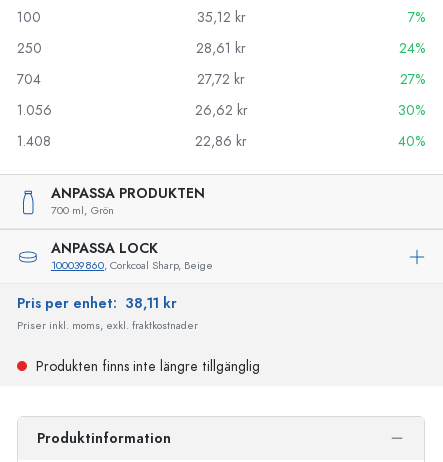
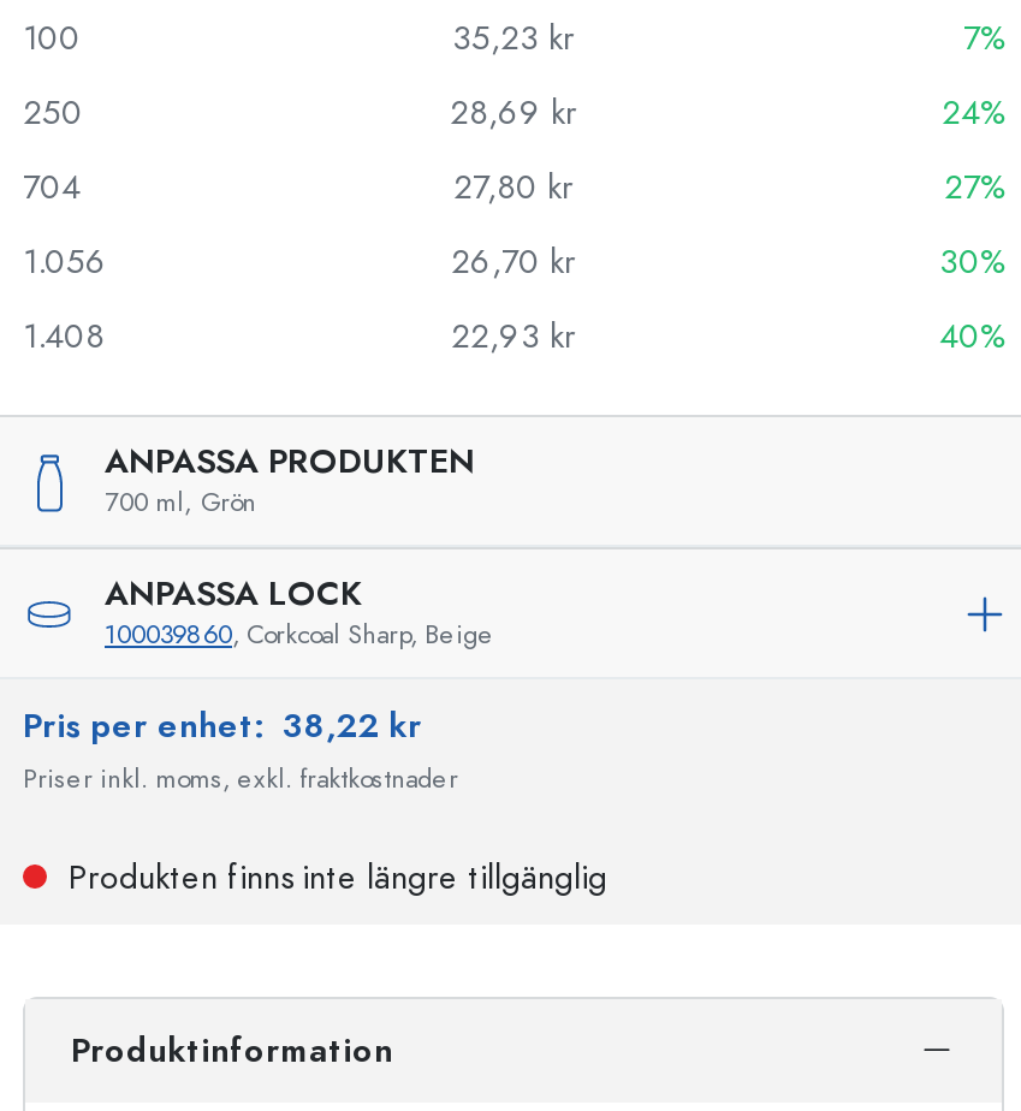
- 35,12 kr
+ 35,23 kr

- 28,61 kr
+ 28,69 kr

- 27,72 kr
+ 27,80 kr

- 26,62 kr
+ 26,70 kr

- 22,86 kr
+ 22,93 kr

- Pris per enhet: 38,11 kr
+ Pris per enhet: 38,22 kr
